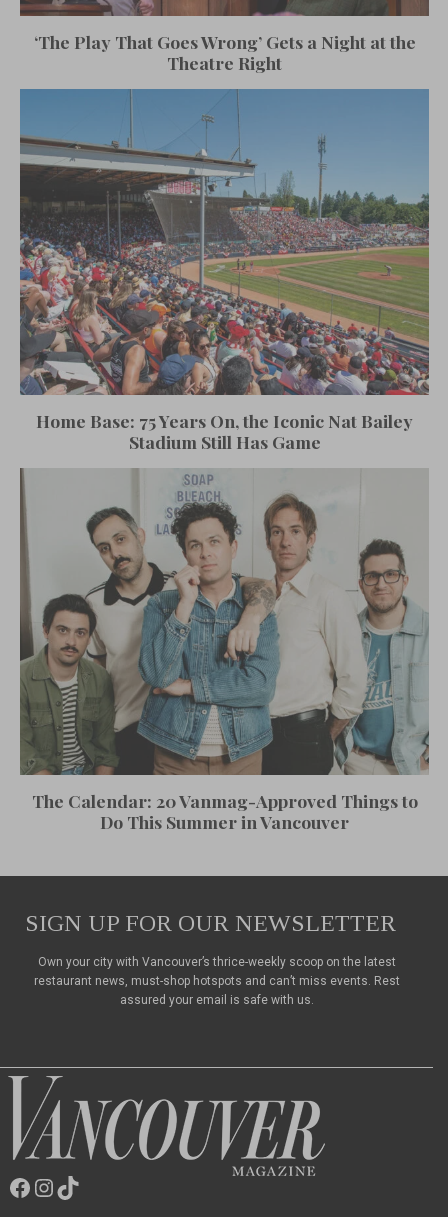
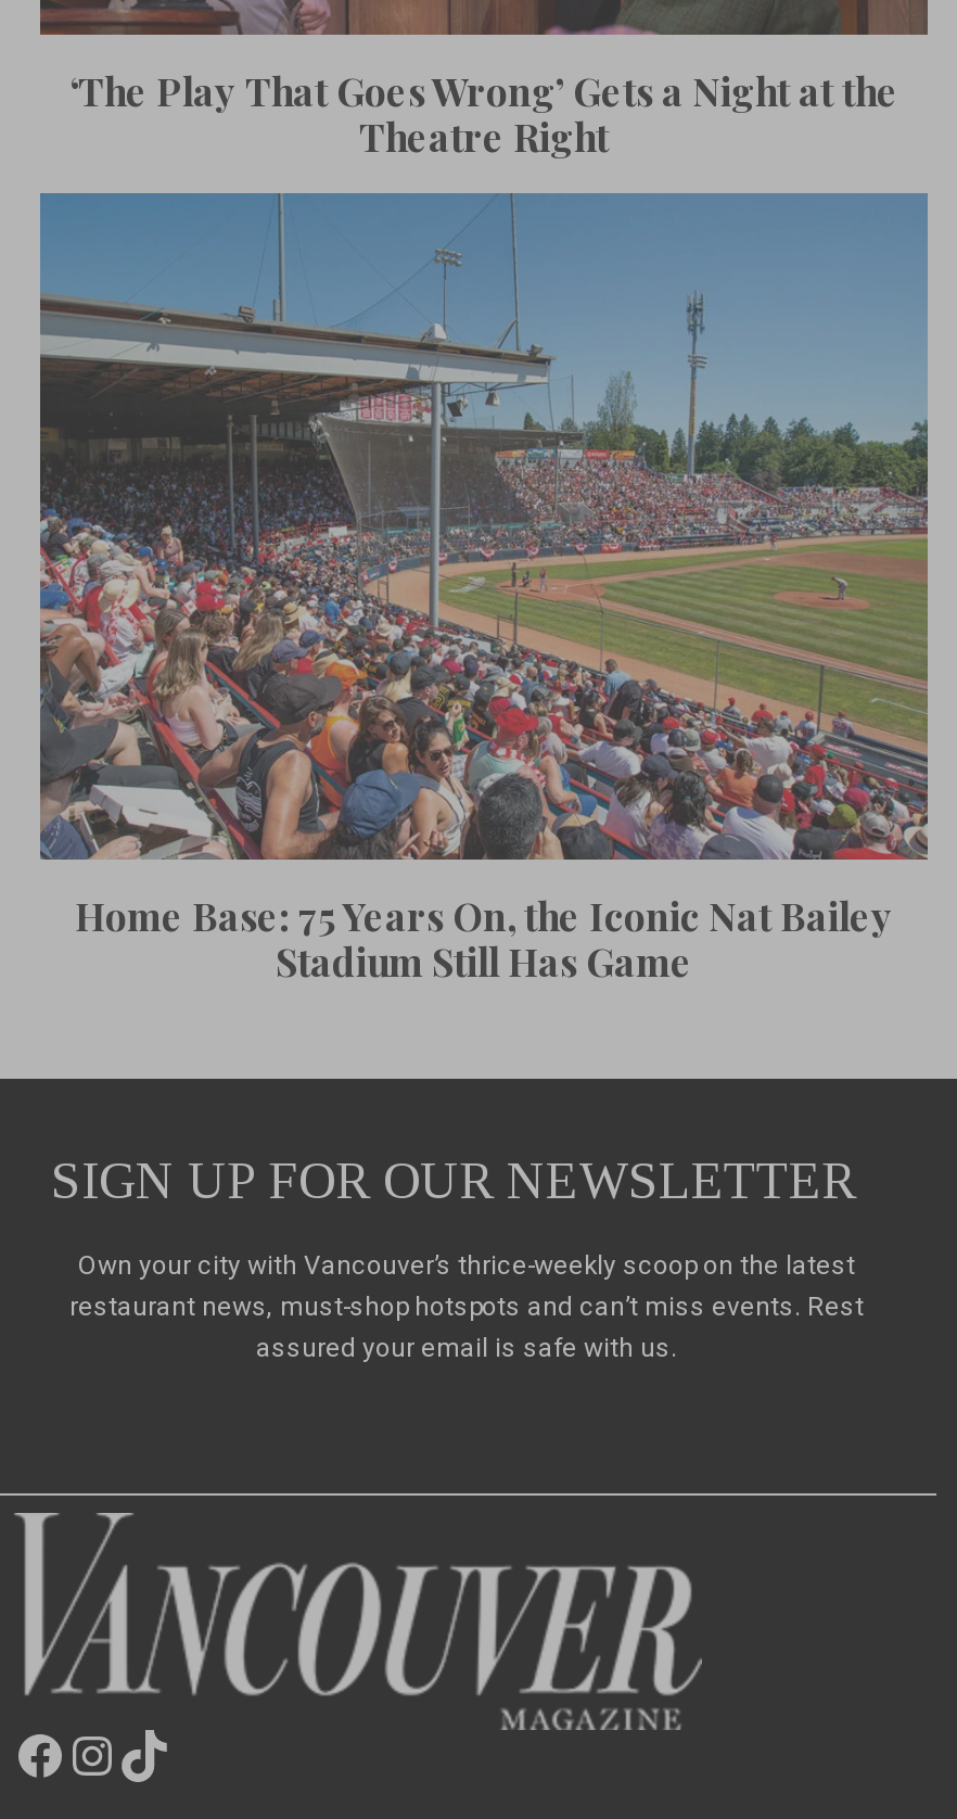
- [image]
- The Calendar: 20 Vanmag-Approved Things to
- Do This Summer in Vancouver
